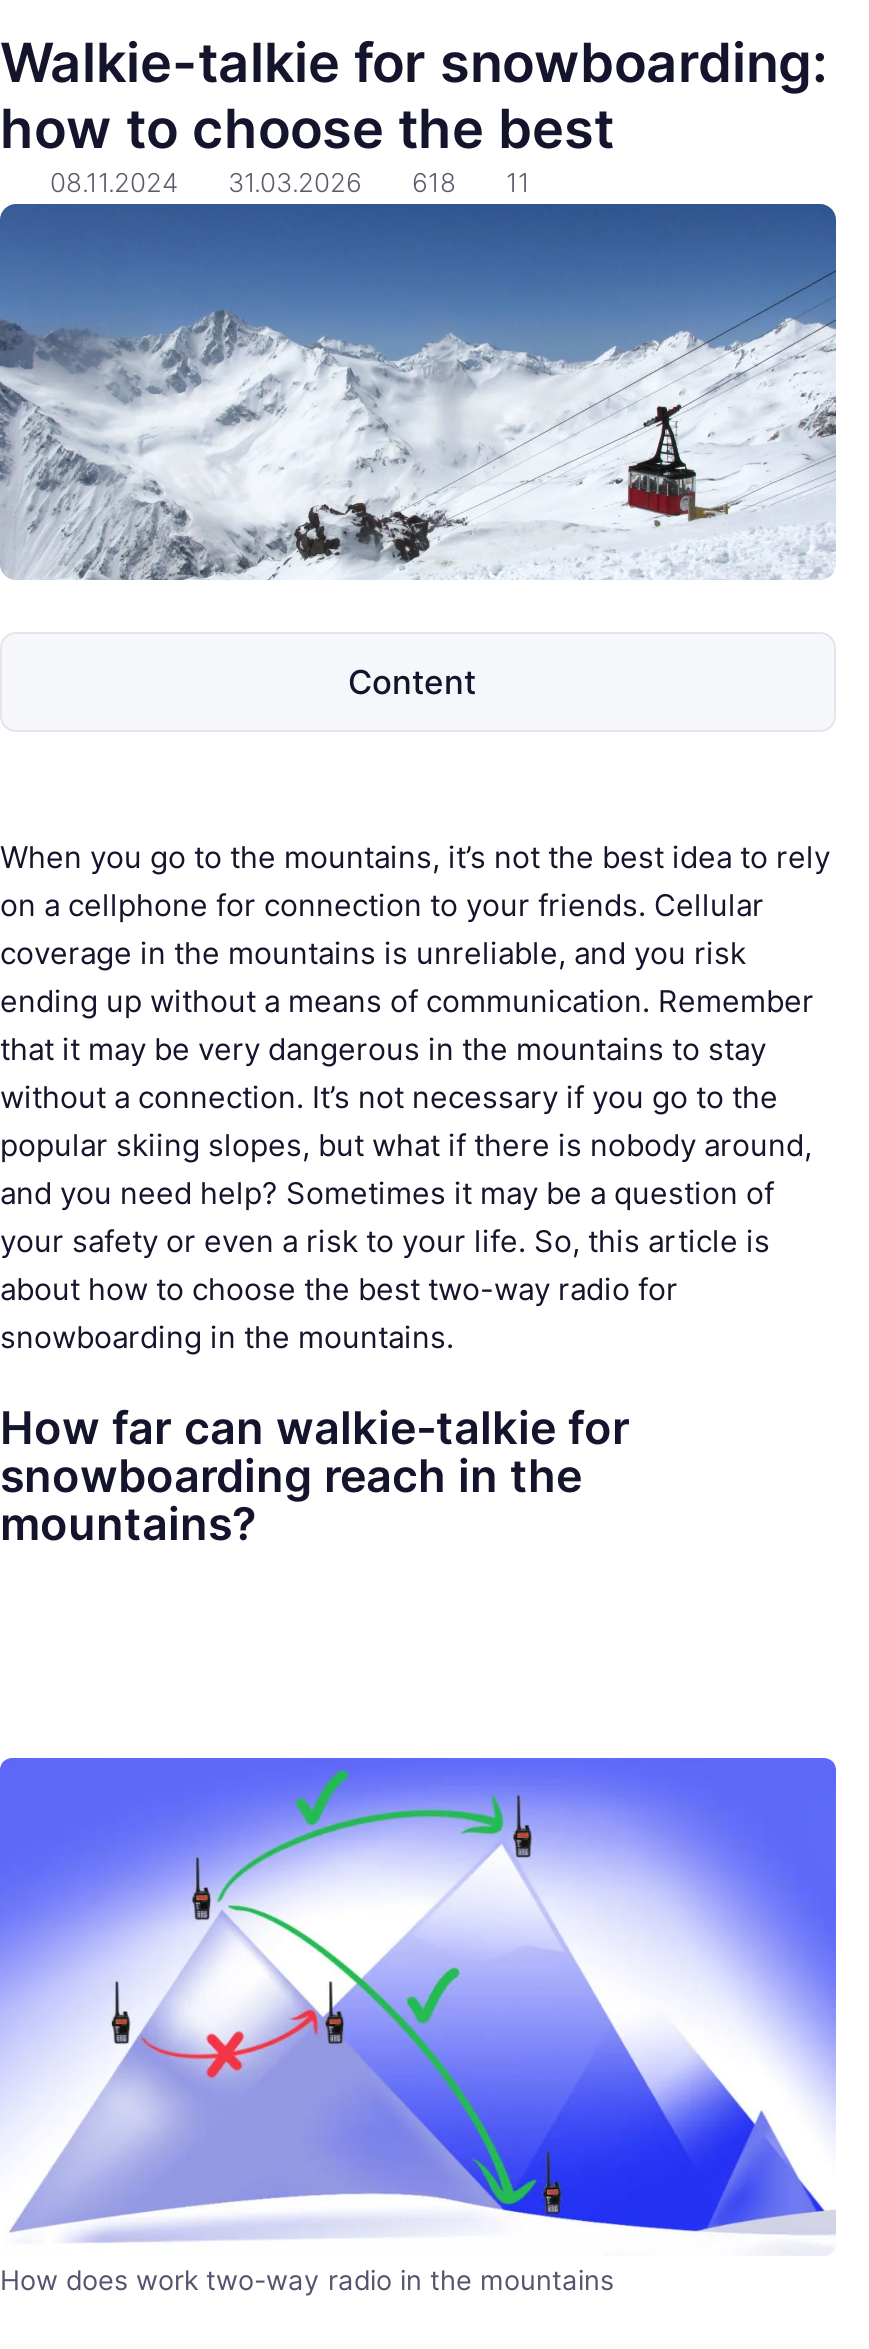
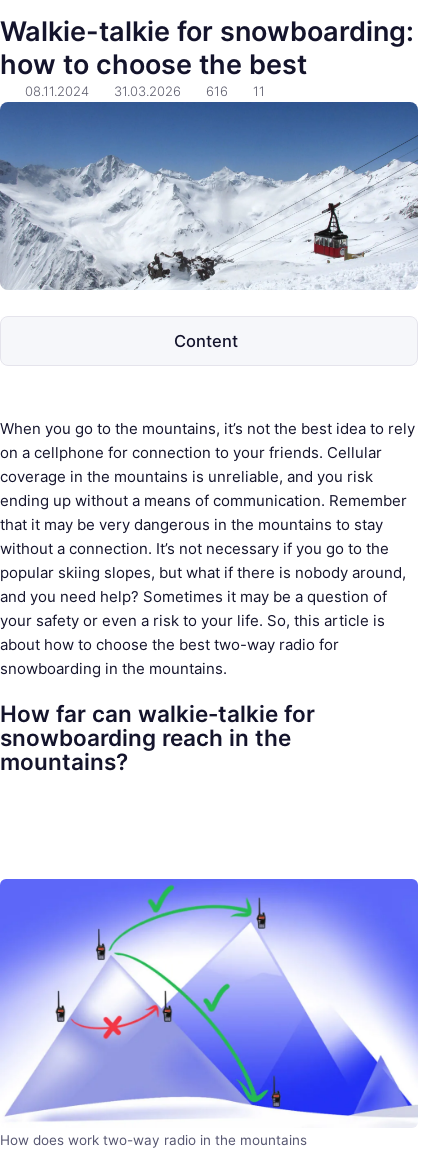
- 618
+ 616
